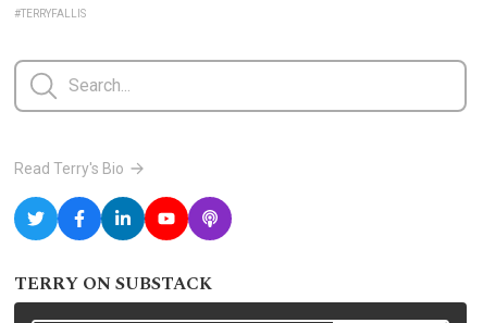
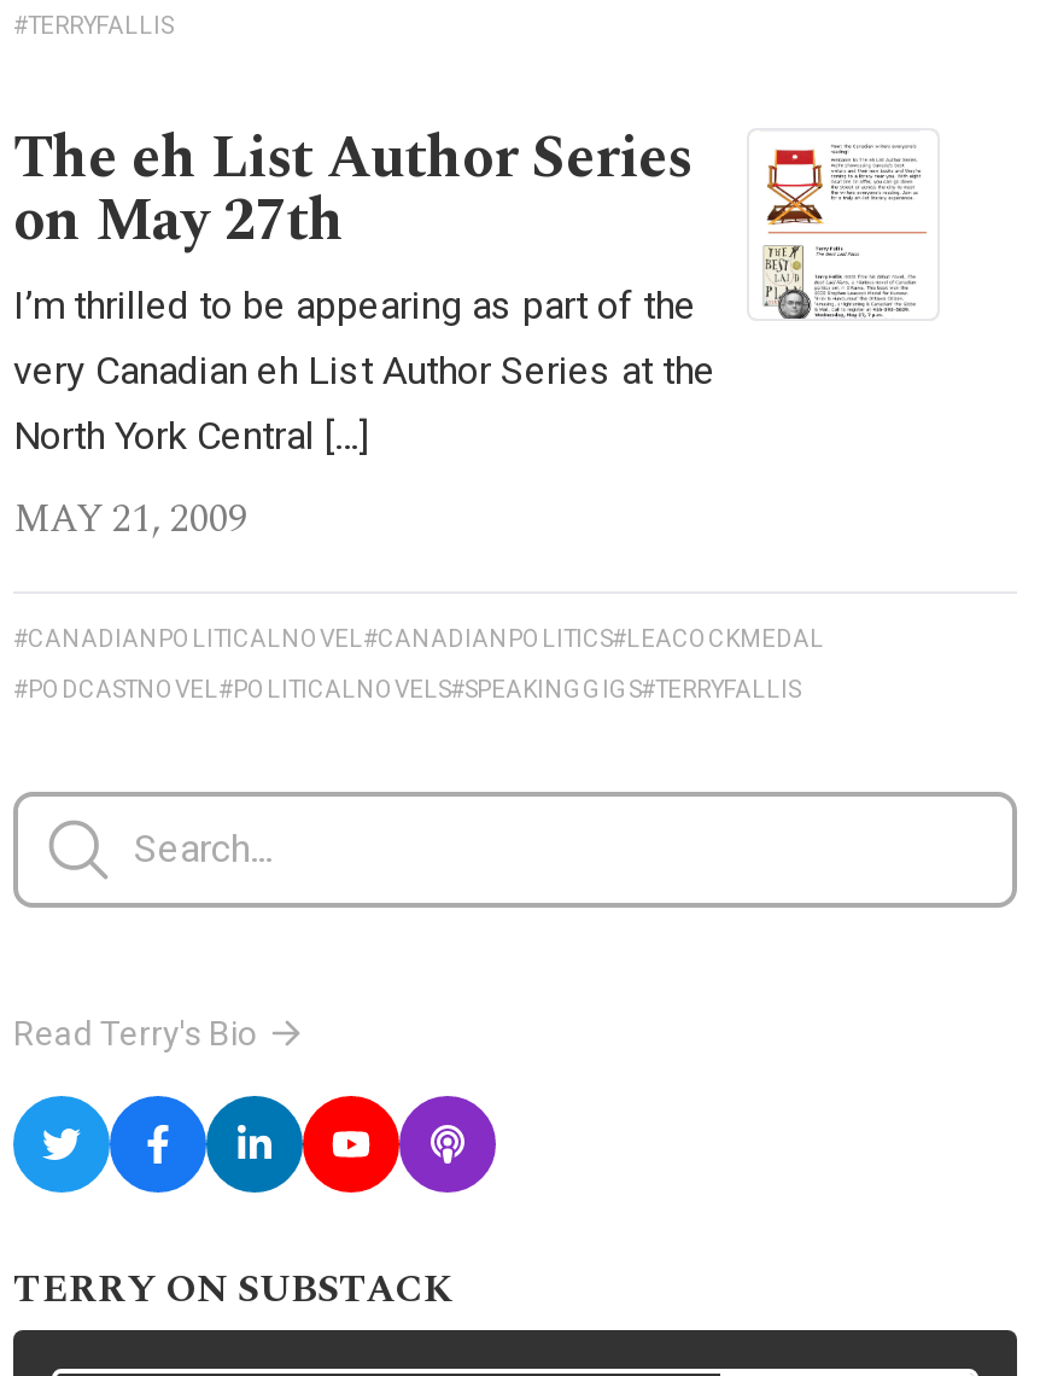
+ [image]
+ The eh List Author Series
+ on May 27th
+ I’m thrilled to be appearing as part of the
+ very Canadian eh List Author Series at the
+ North York Central […]
+ MAY 21, 2009
+ #CANADIANPOLITICALNOVEL#CANADIANPOLITICS#LEACOCKMEDAL
+ #PODCASTNOVEL#POLITICALNOVELS#SPEAKINGGIGS#TERRYFALLIS
